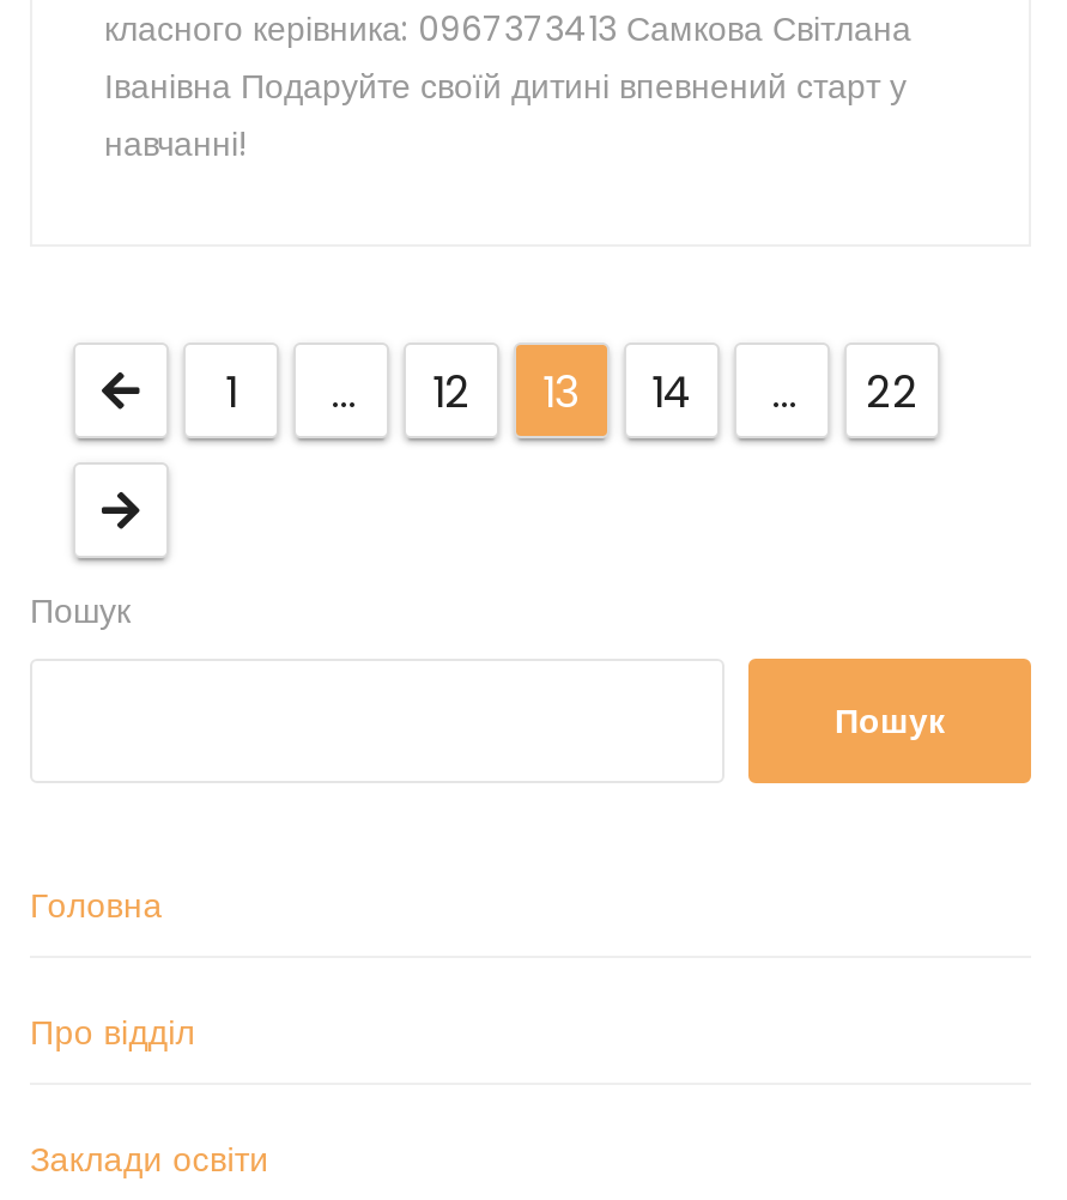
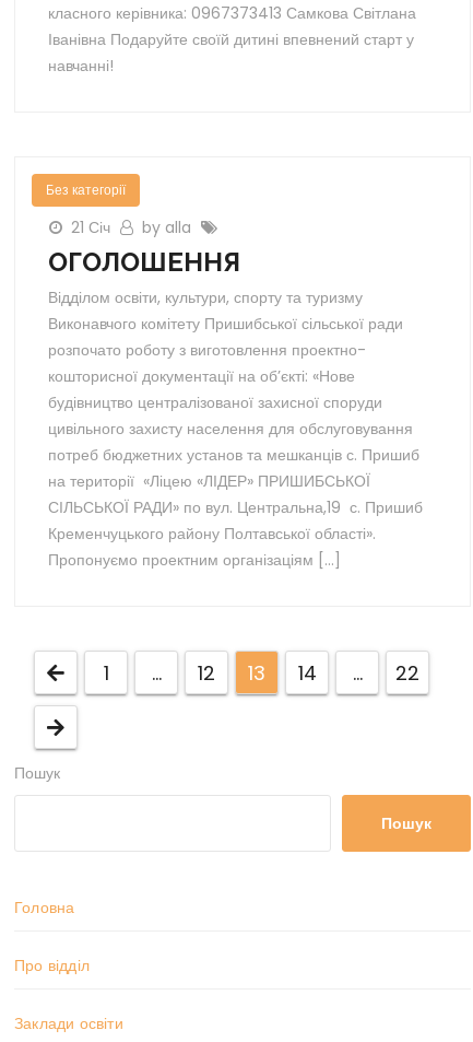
+ Без категорії
+ 21 Січ
+ by alla
+ ОГОЛОШЕННЯ
+ Відділом освіти, культури, спорту та туризму
+ Виконавчого комітету Пришибської сільської ради
+ розпочато роботу з виготовлення проектно-
+ кошторисної документації на об’єкті: «Нове
+ будівництво централізованої захисної споруди
+ цивільного захисту населення для обслуговування
+ потреб бюджетних установ та мешканців с. Пришиб
+ на території «Ліцею «ЛІДЕР» ПРИШИБСЬКОЇ
+ СІЛЬСЬКОЇ РАДИ» по вул. Центральна,19 с. Пришиб
+ Кременчуцького району Полтавської області».
+ Пропонуємо проектним організаціям […]
